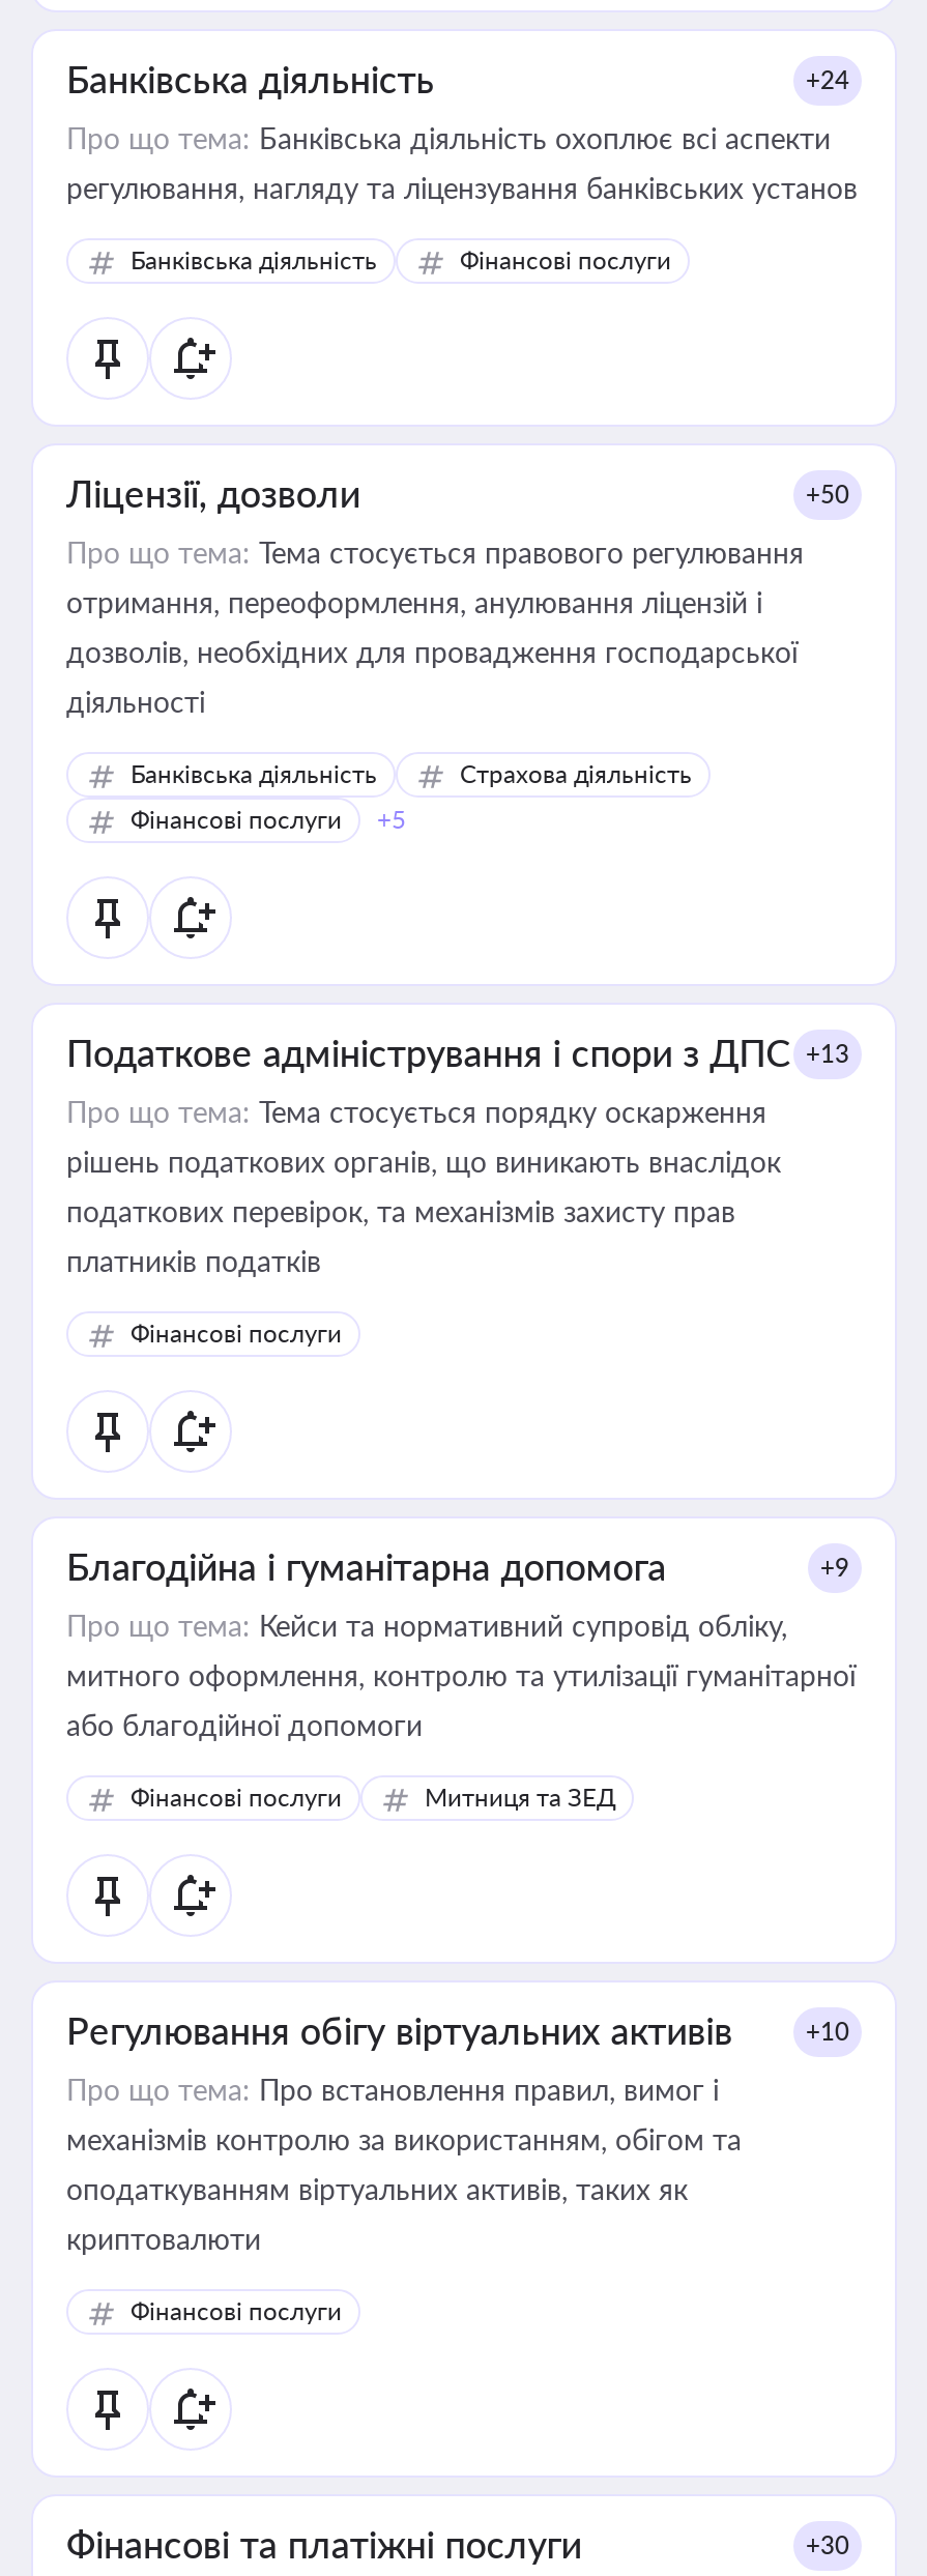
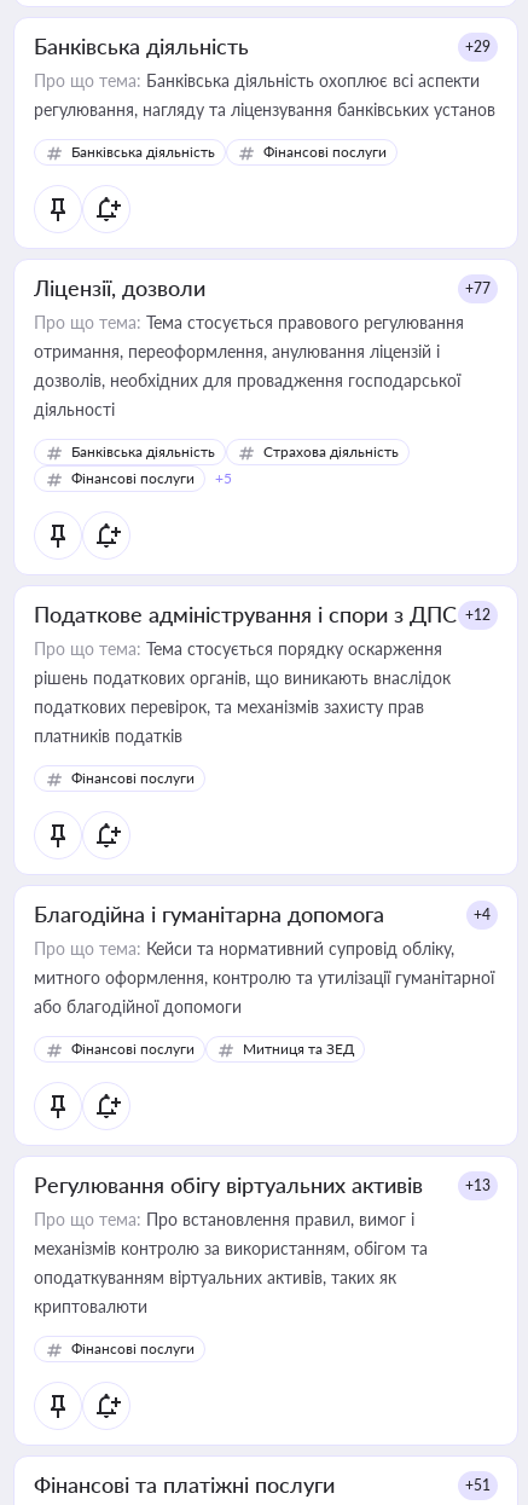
- +24
+ +29

- +50
+ +77

- Податкове адміністрування і спори з ДПС +13
+ Податкове адміністрування і спори з ДПС +12

- +9
+ +4

- +10
+ +13

- +30
+ +51
